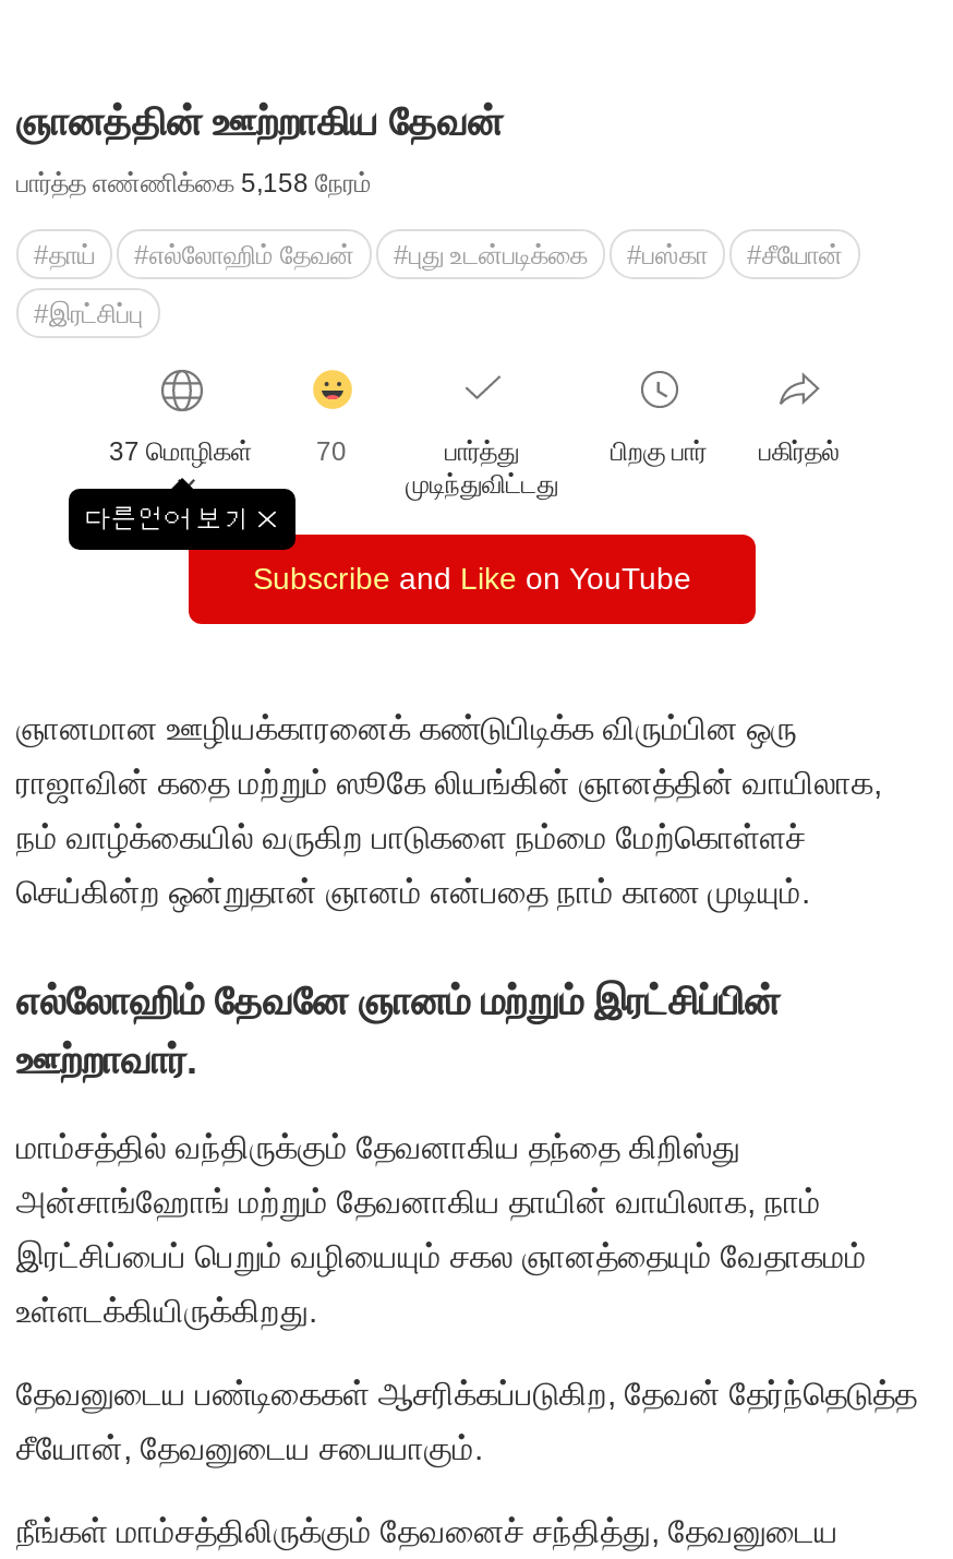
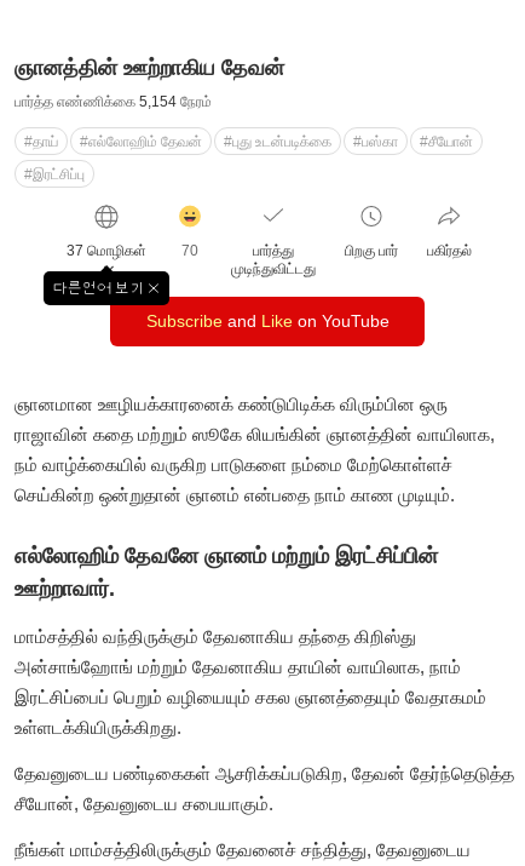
- பார்த்த எண்ணிக்கை 5,158 நேரம்
+ பார்த்த எண்ணிக்கை 5,154 நேரம்
